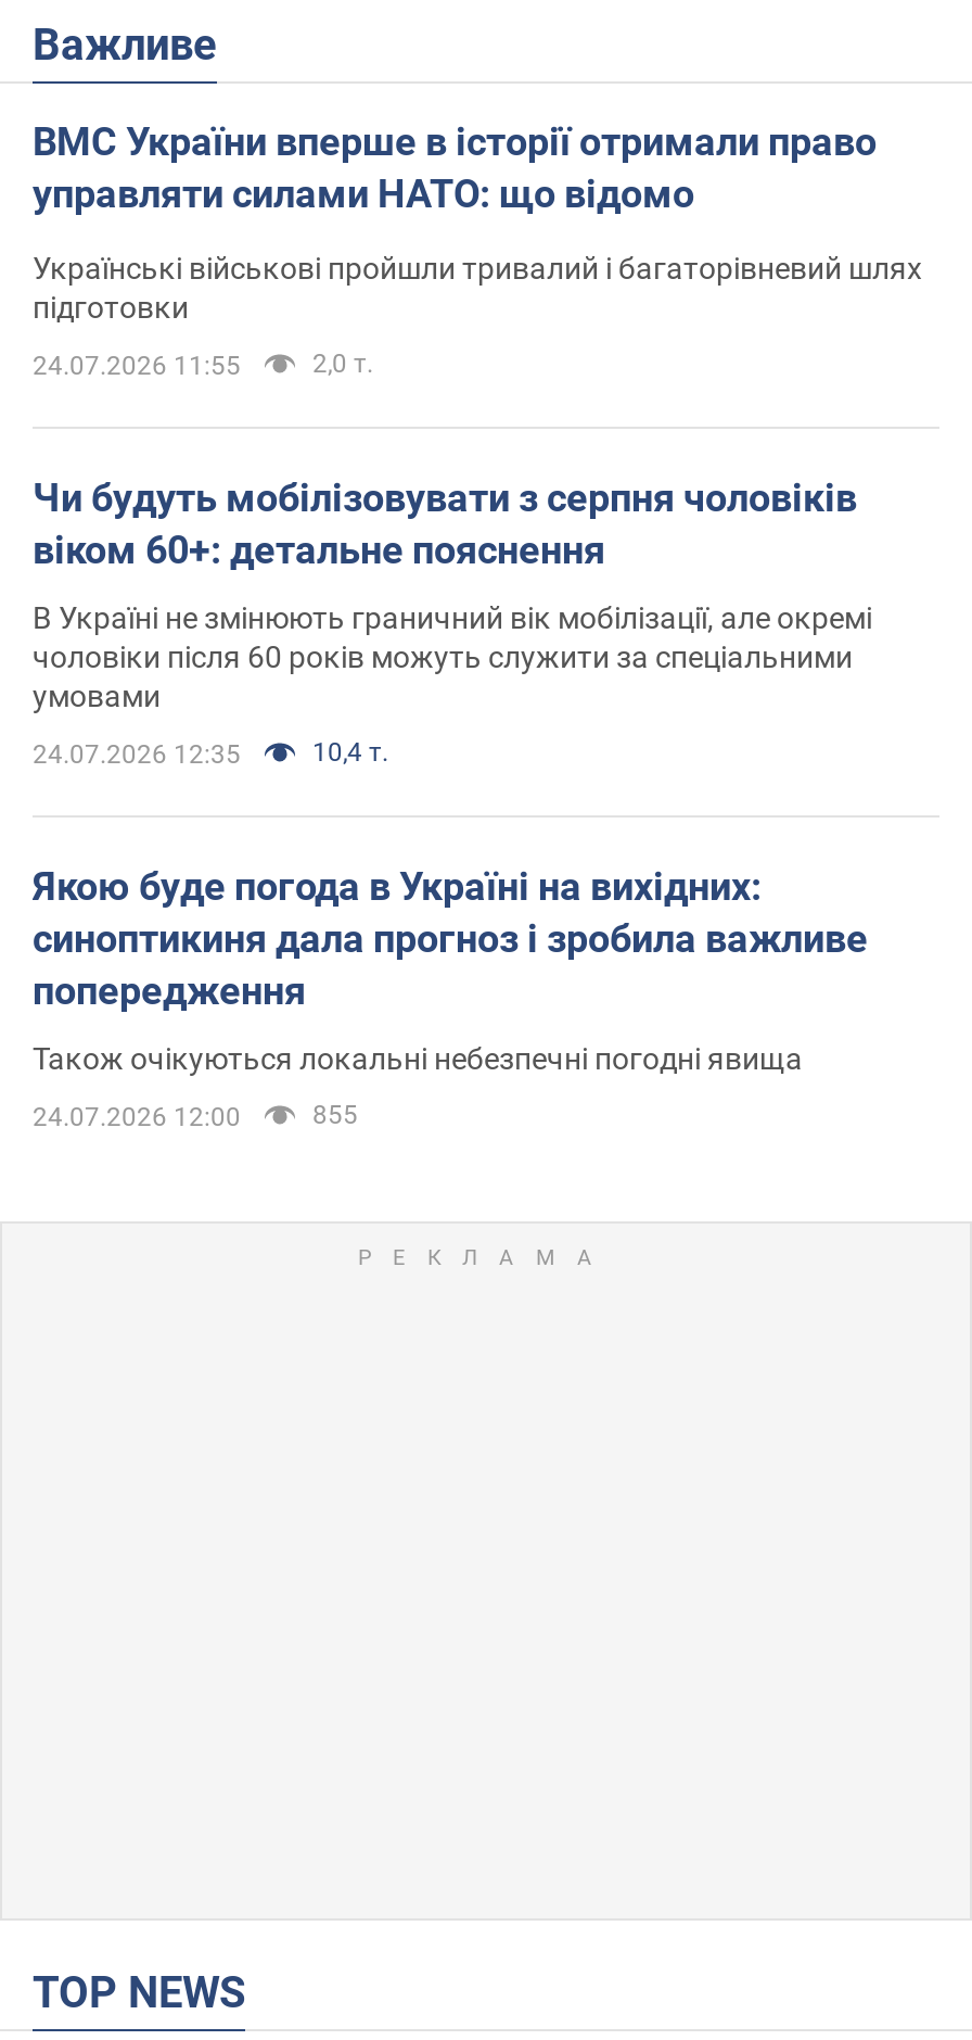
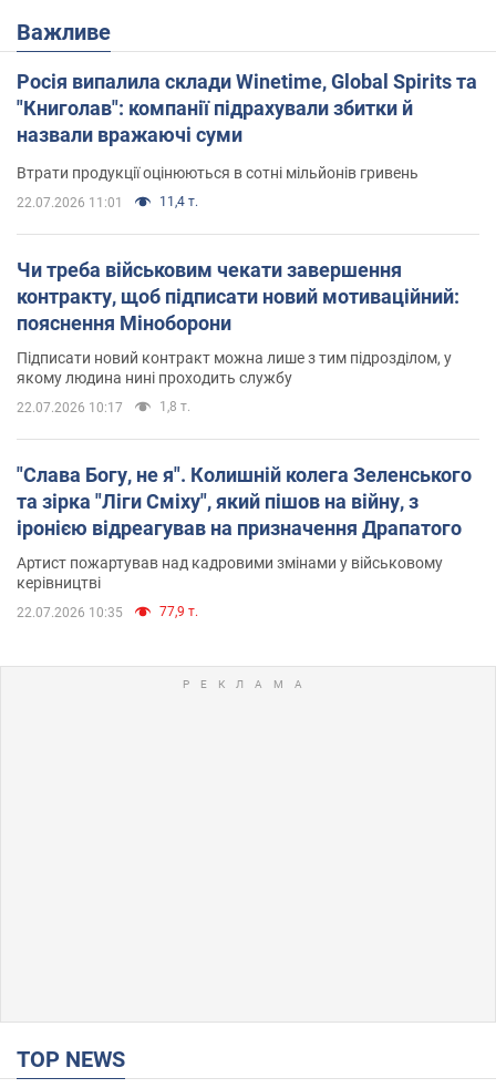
- ВМС України вперше в історії отримали право
- управляти силами НАТО: що відомо
+ Росія випалила склади Winetime, Global Spirits та
+ "Книголав": компанії підрахували збитки й
+ назвали вражаючі суми

- Українські військові пройшли тривалий і багаторівневий шлях
- підготовки
+ Втрати продукції оцінюються в сотні мільйонів гривень

- 24.07.2026 11:55
- 2,0 т.
+ 22.07.2026 11:01
+ 11,4 т.

- Чи будуть мобілізовувати з серпня чоловіків
- віком 60+: детальне пояснення
+ Чи треба військовим чекати завершення
+ контракту, щоб підписати новий мотиваційний:
+ пояснення Міноборони

- В Україні не змінюють граничний вік мобілізації, але окремі
- чоловіки після 60 років можуть служити за спеціальними
- умовами
+ Підписати новий контракт можна лише з тим підрозділом, у
+ якому людина нині проходить службу

- 24.07.2026 12:35
- 10,4 т.
+ 22.07.2026 10:17
+ 1,8 т.

- Якою буде погода в Україні на вихідних:
- синоптикиня дала прогноз і зробила важливе
- попередження
+ "Слава Богу, не я". Колишній колега Зеленського
+ та зірка "Ліги Сміху", який пішов на війну, з
+ іронією відреагував на призначення Драпатого

- Також очікуються локальні небезпечні погодні явища
+ Артист пожартував над кадровими змінами у військовому
+ керівництві

- 24.07.2026 12:00
- 855
+ 22.07.2026 10:35
+ 77,9 т.
